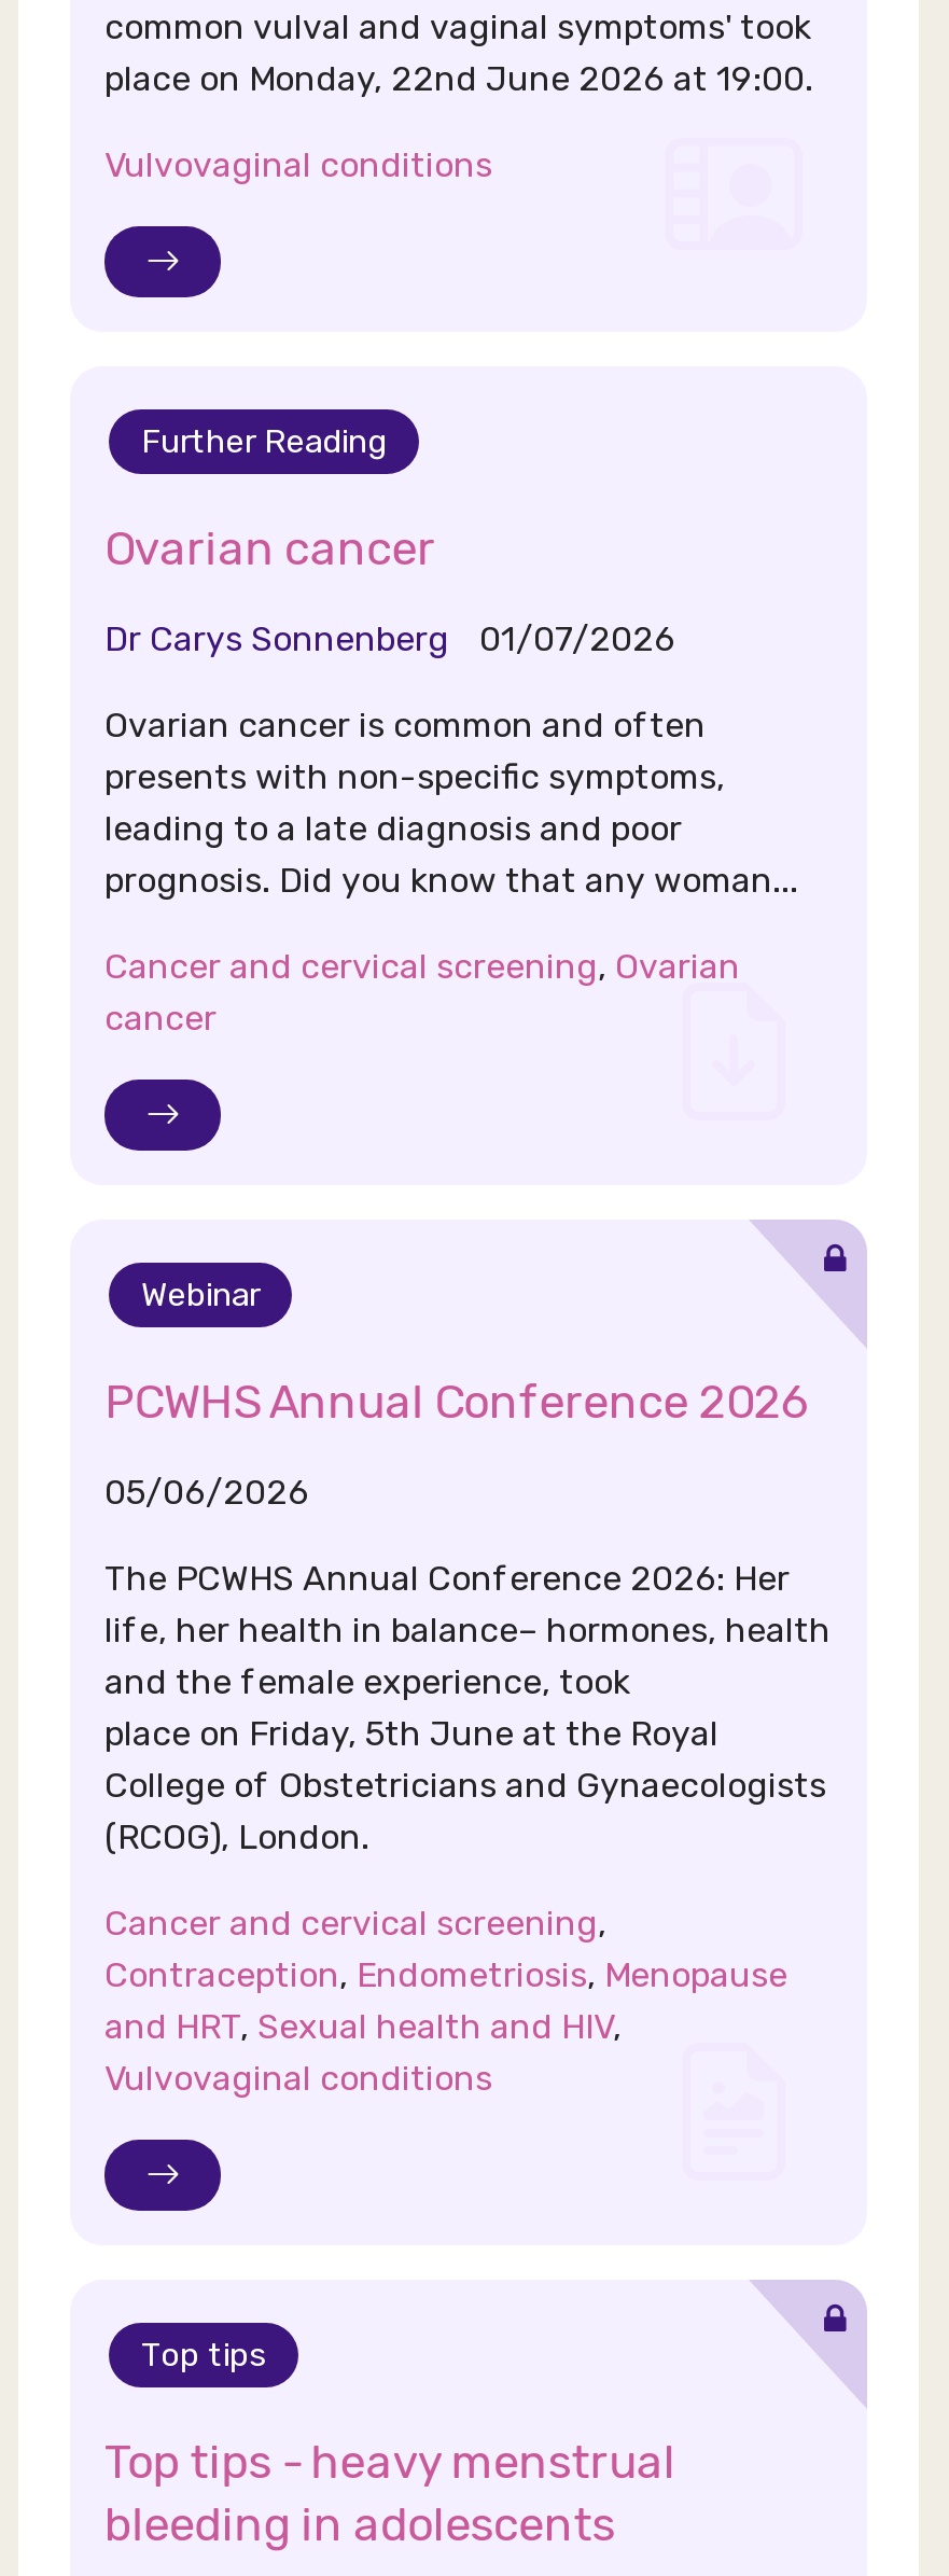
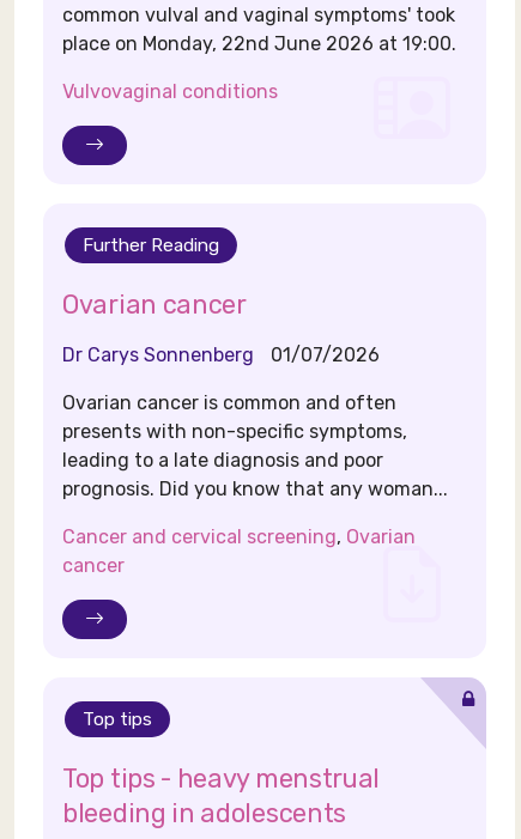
- Webinar
- PCWHS Annual Conference 2026
- 05/06/2026
- The PCWHS Annual Conference 2026: Her
- life, her health in balance– hormones, health
- and the female experience, took
- place on Friday, 5th June at the Royal
- College of Obstetricians and Gynaecologists
- (RCOG), London.
- Cancer and cervical screening,
- Contraception, Endometriosis, Menopause
- and HRT, Sexual health and HIV,
- Vulvovaginal conditions
